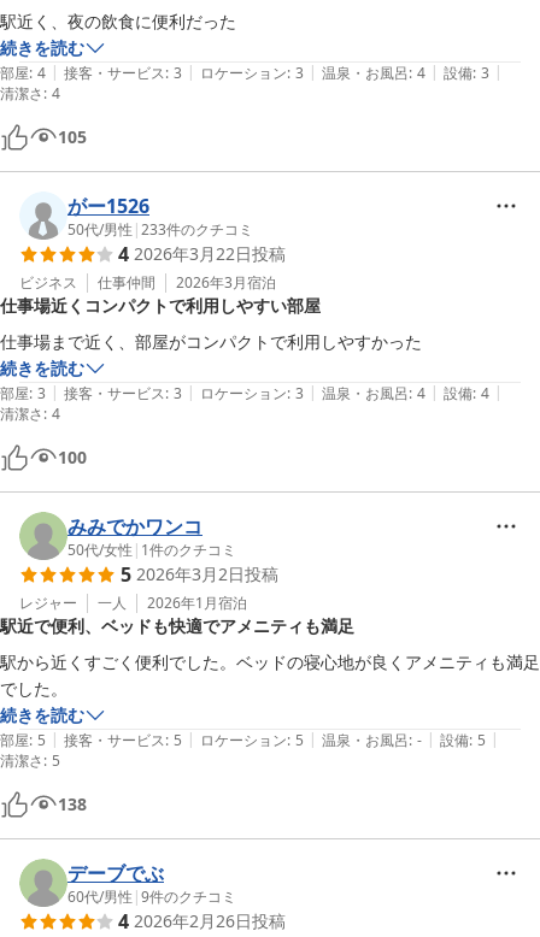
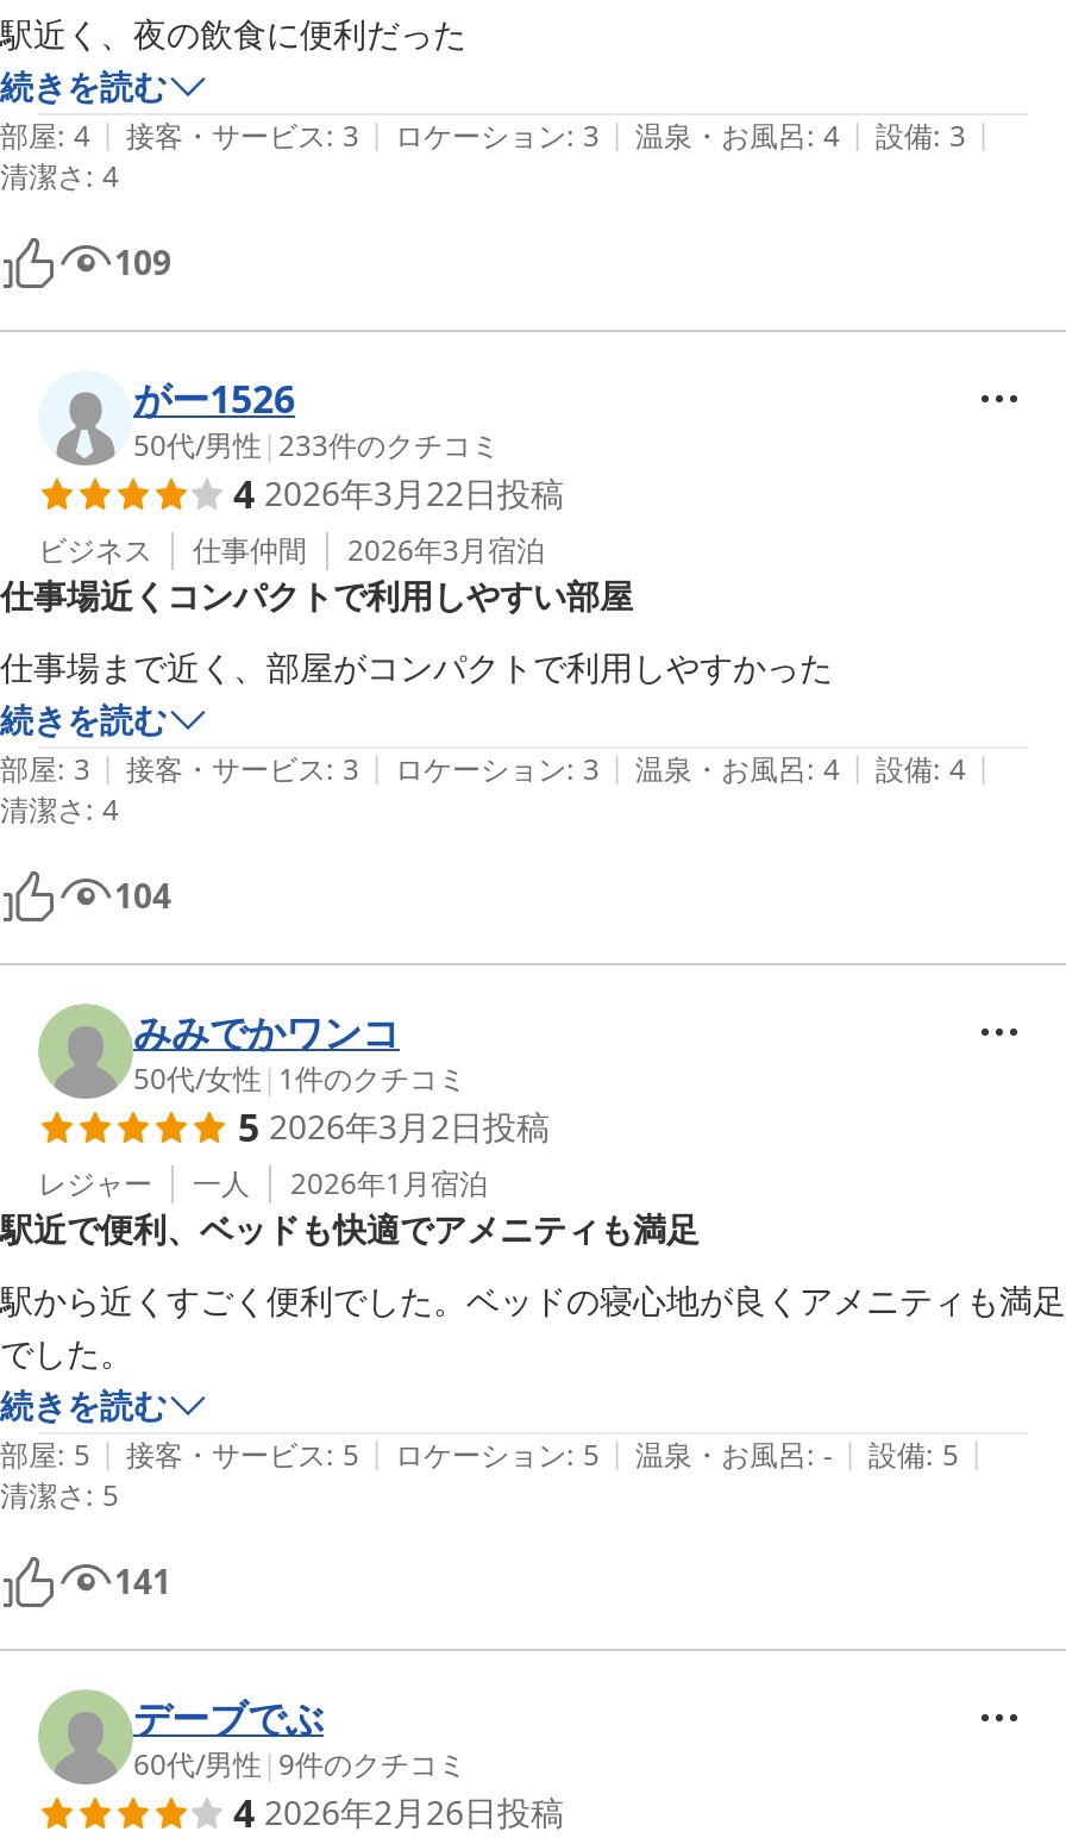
- 105
+ 109

- 100
+ 104

- 138
+ 141
